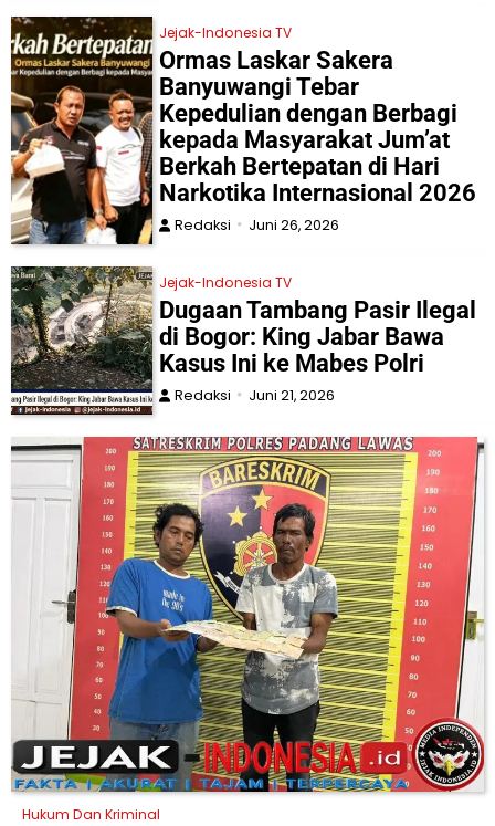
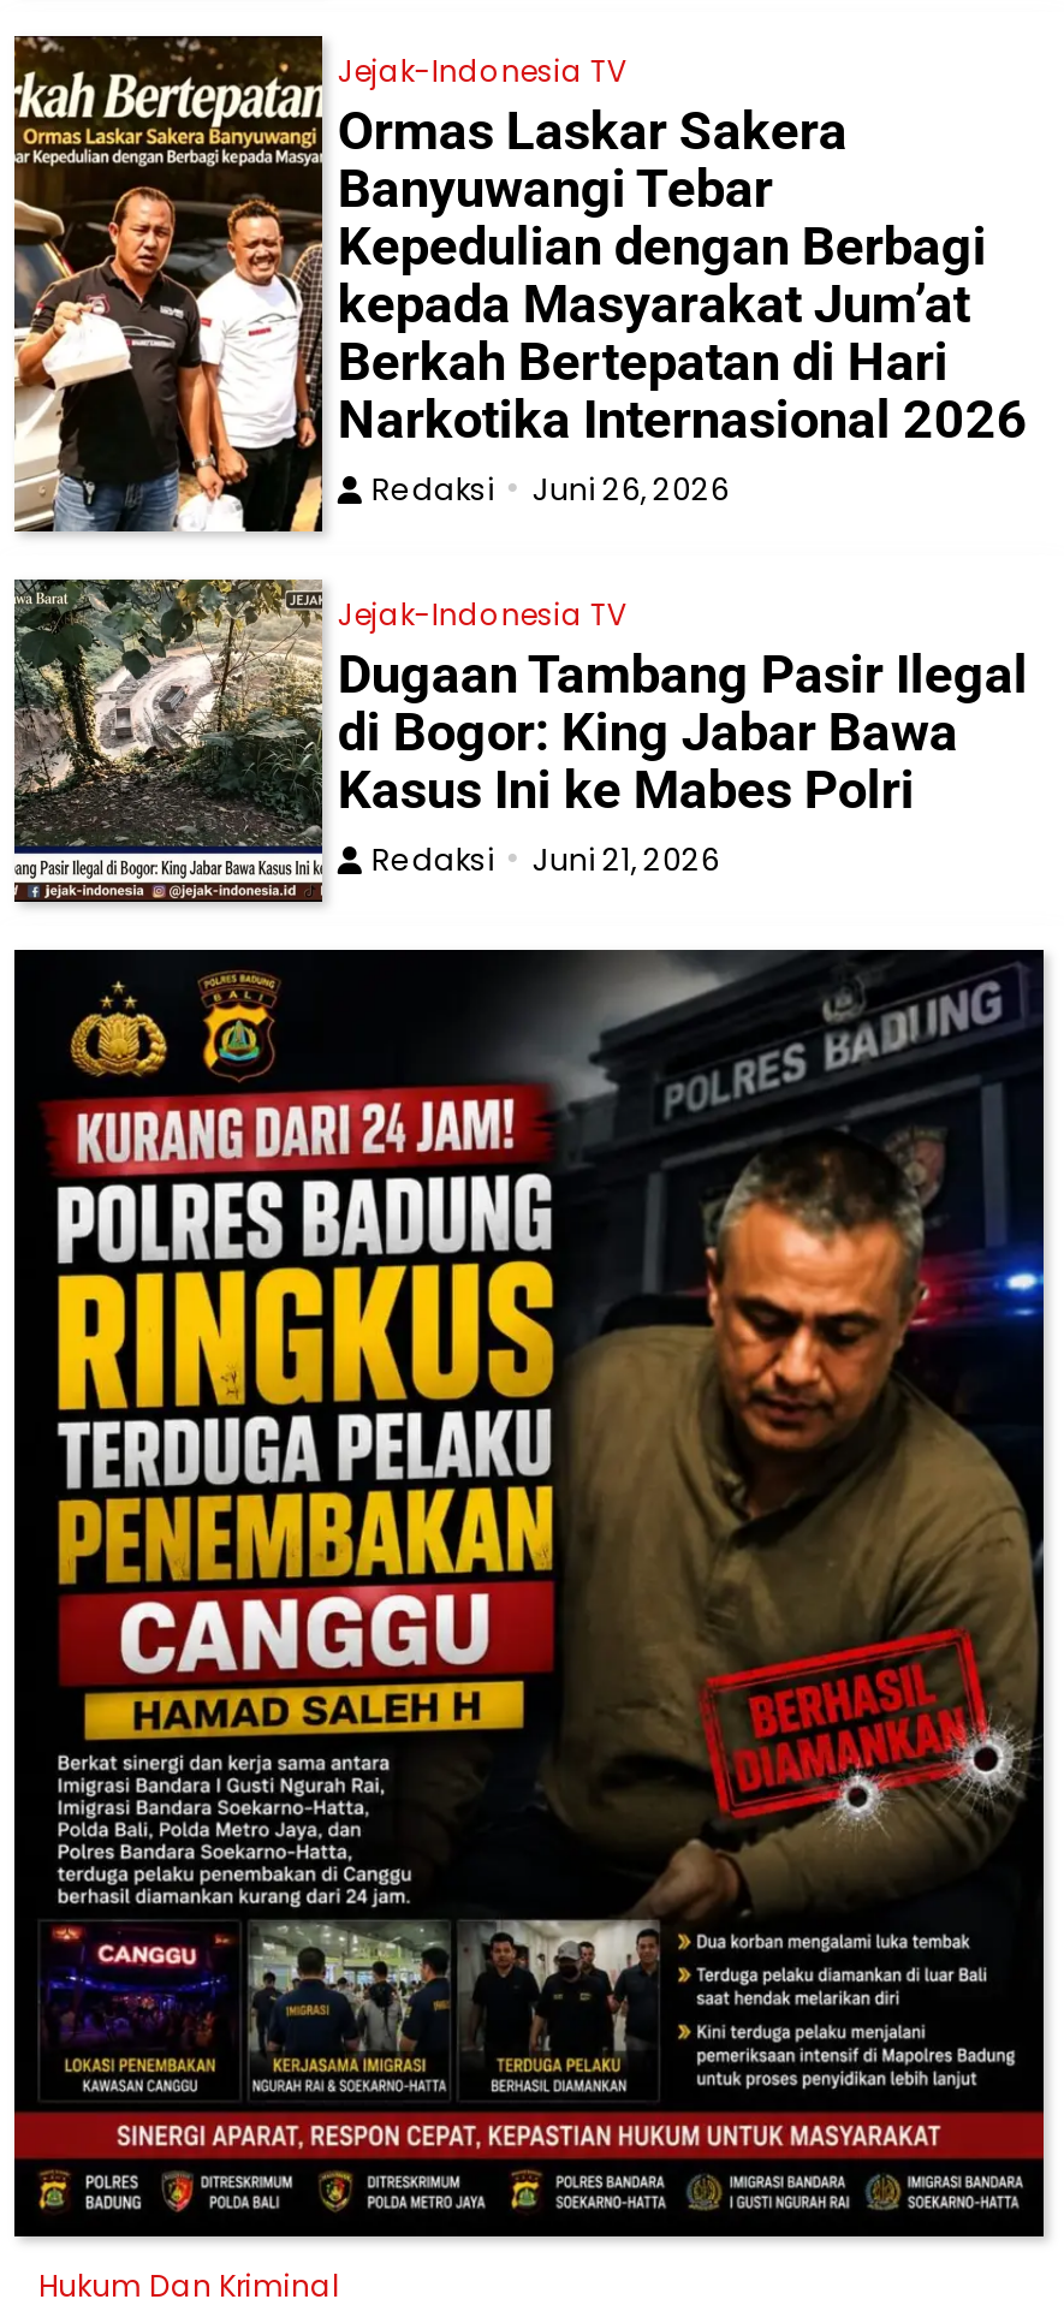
- [image]
+ [image]
